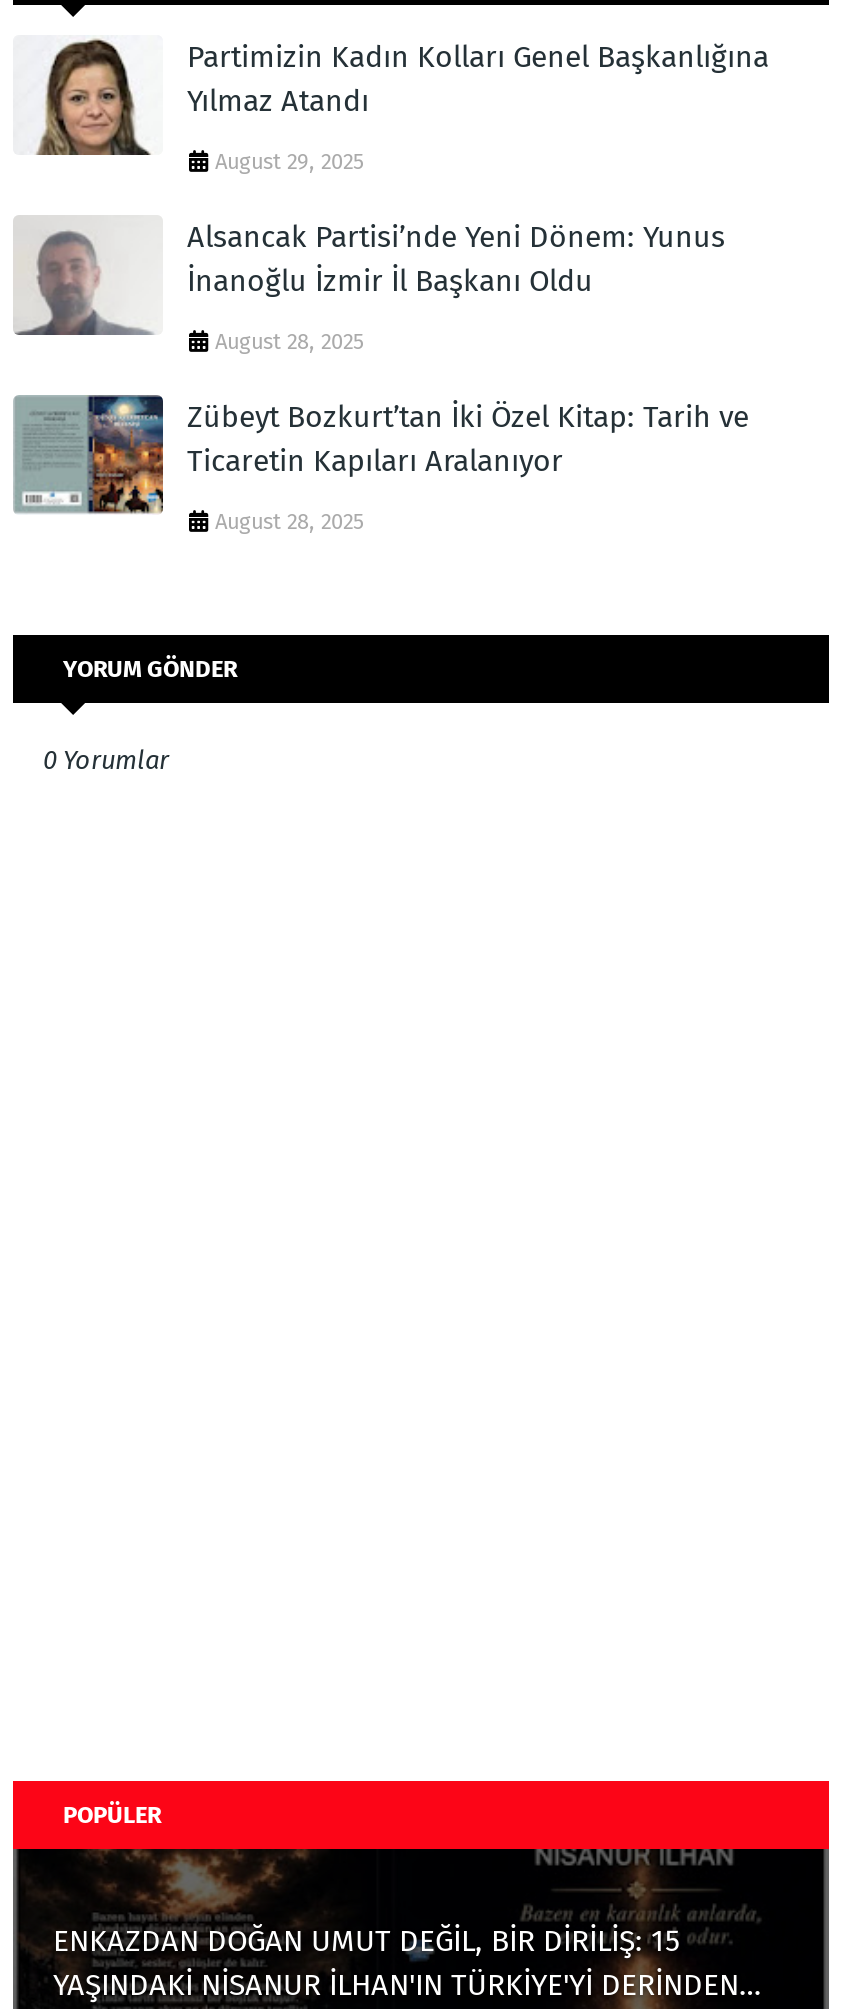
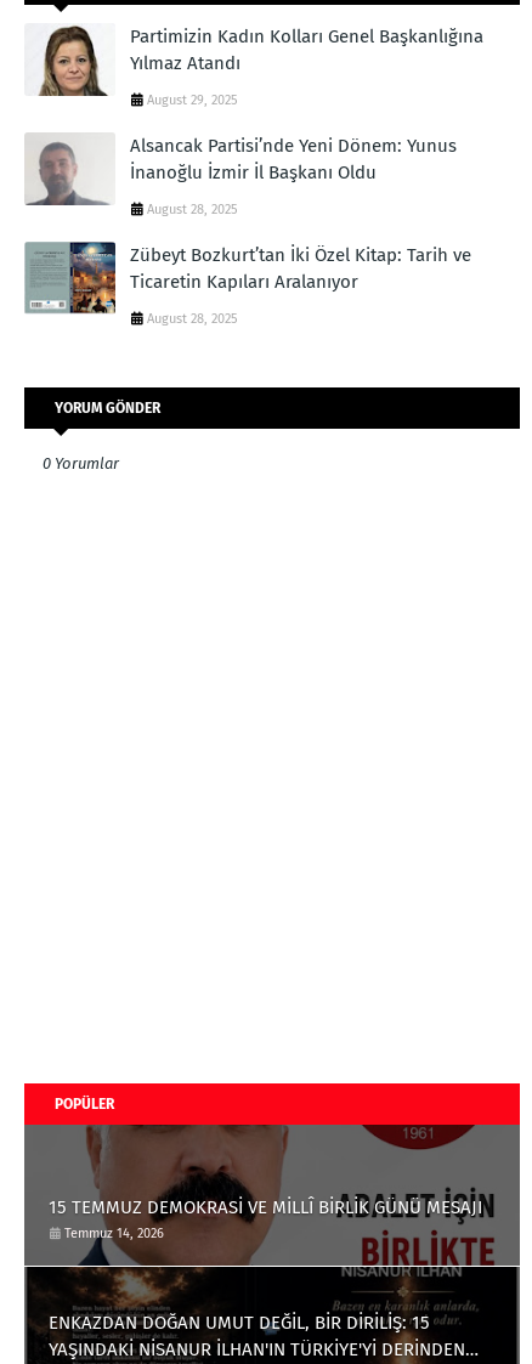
+ [image]
+ 15 TEMMUZ DEMOKRASİ VE MİLLÎ BİRLİK GÜNÜ MESAJI
+ Temmuz 14, 2026
